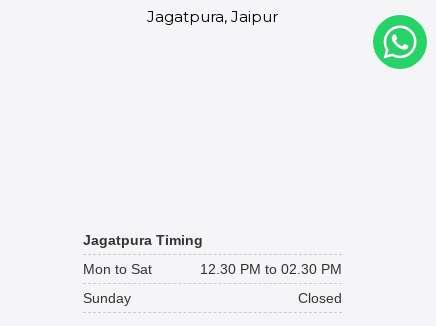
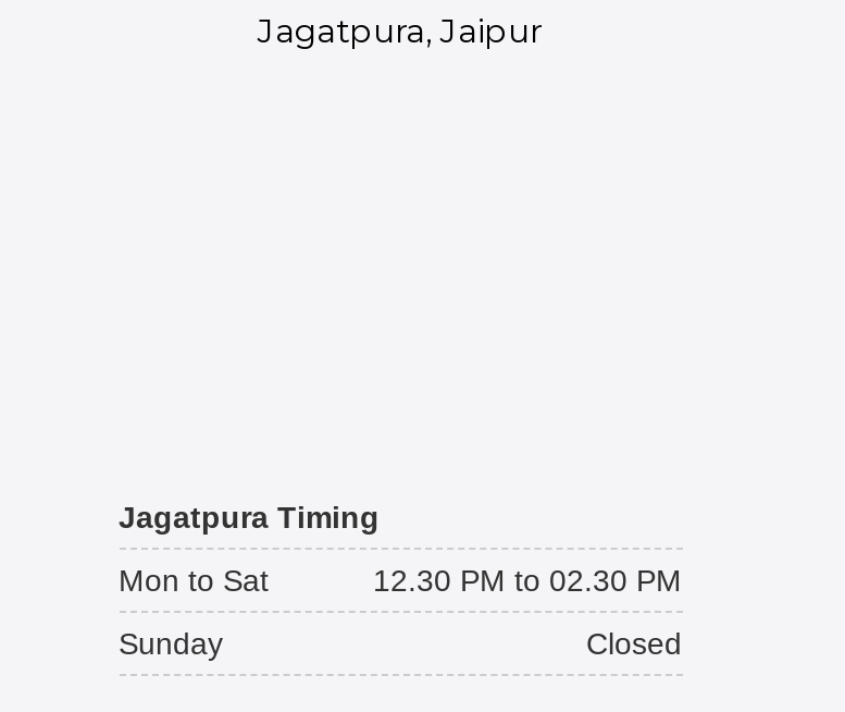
- [image]
